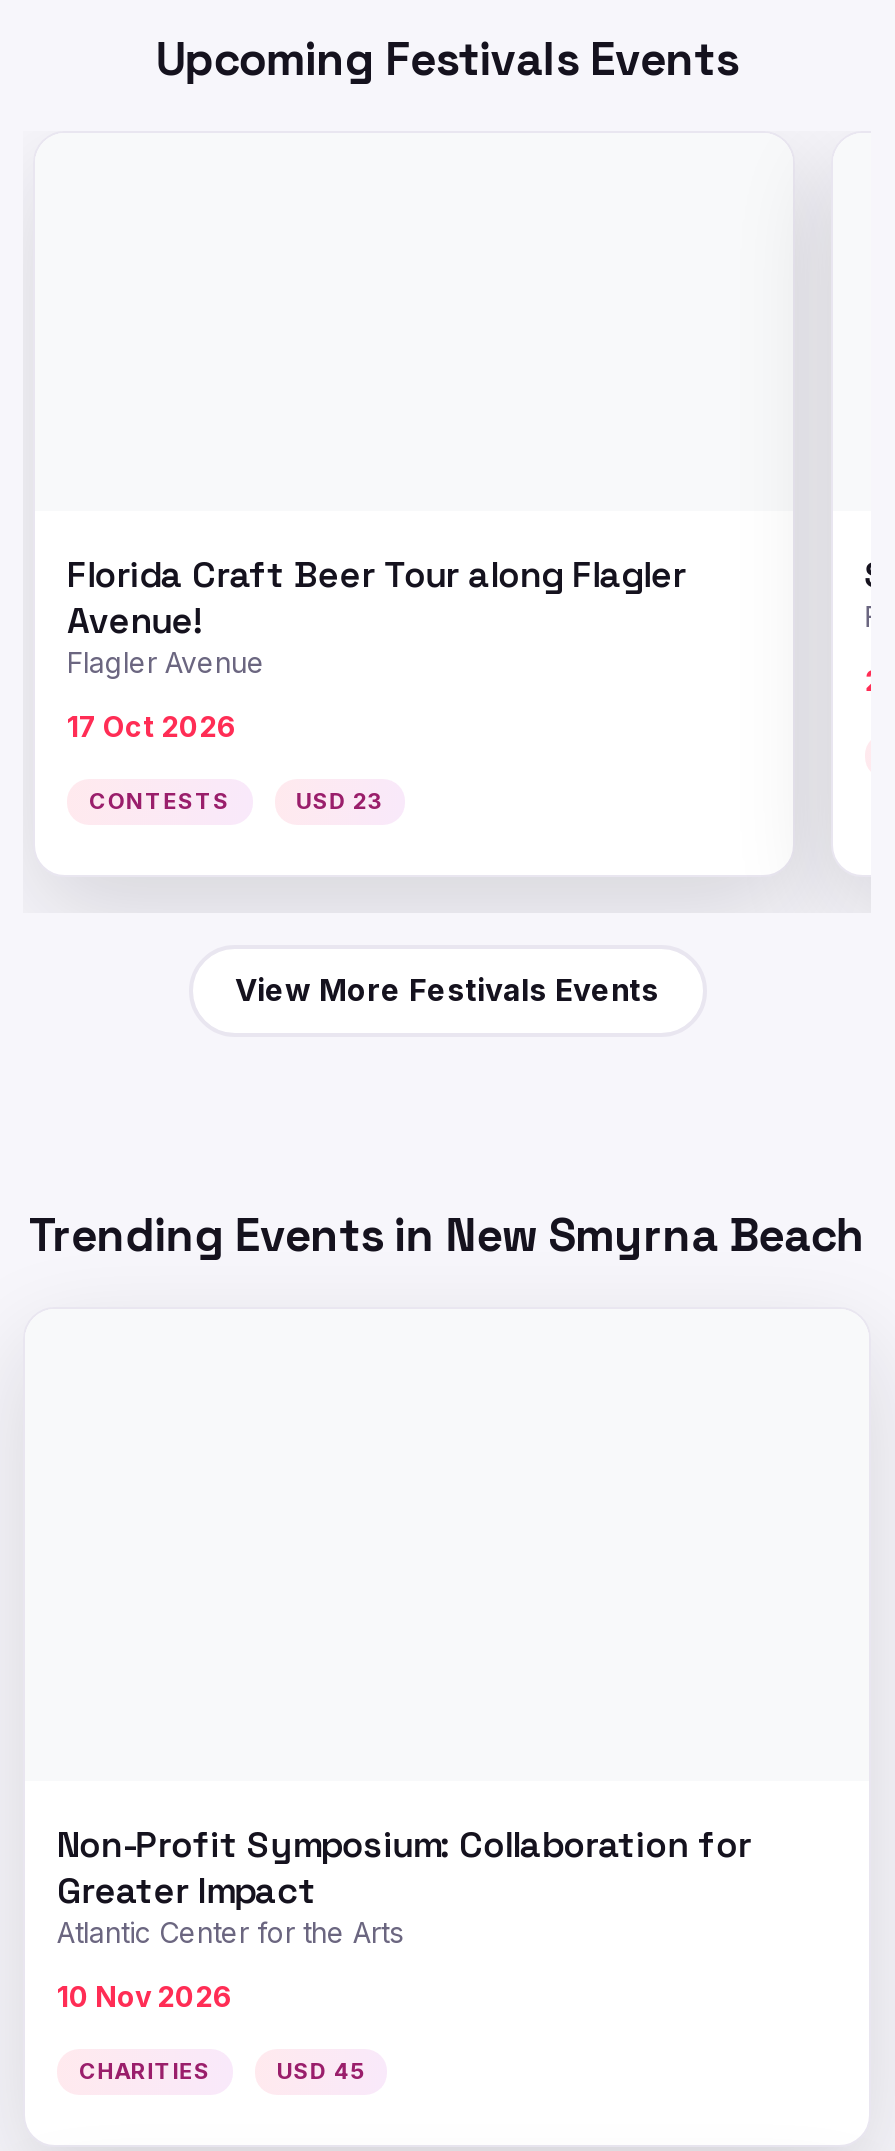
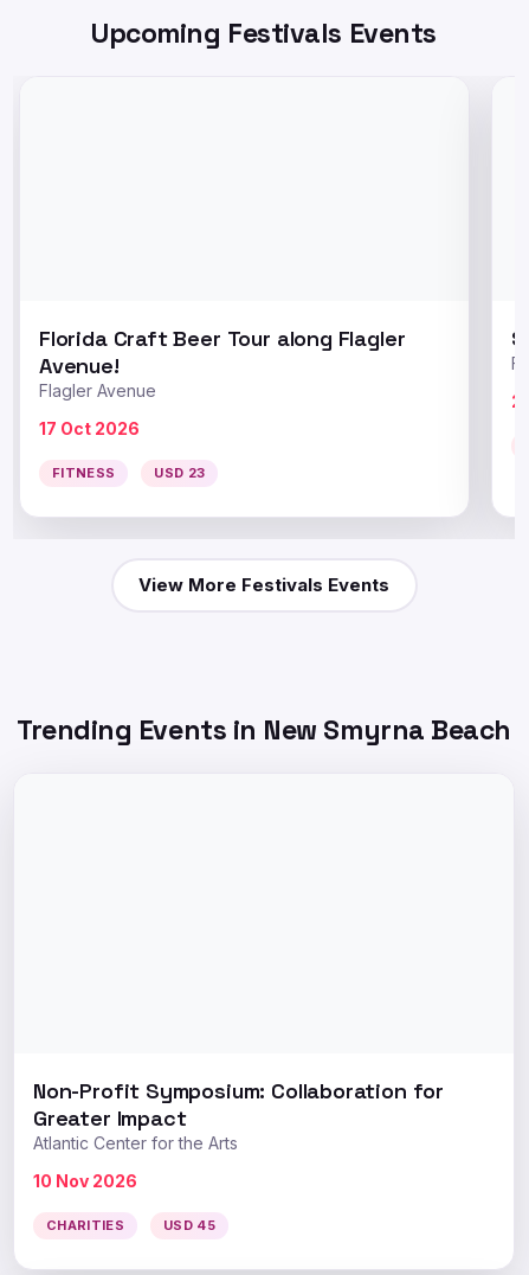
- CONTESTS
+ FITNESS
